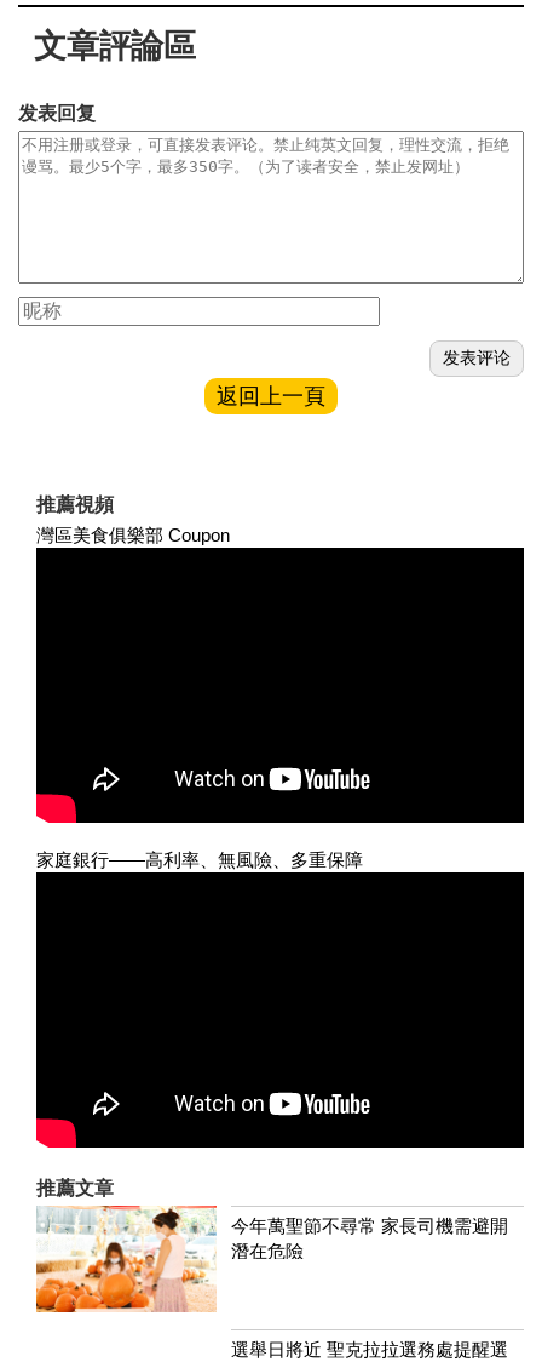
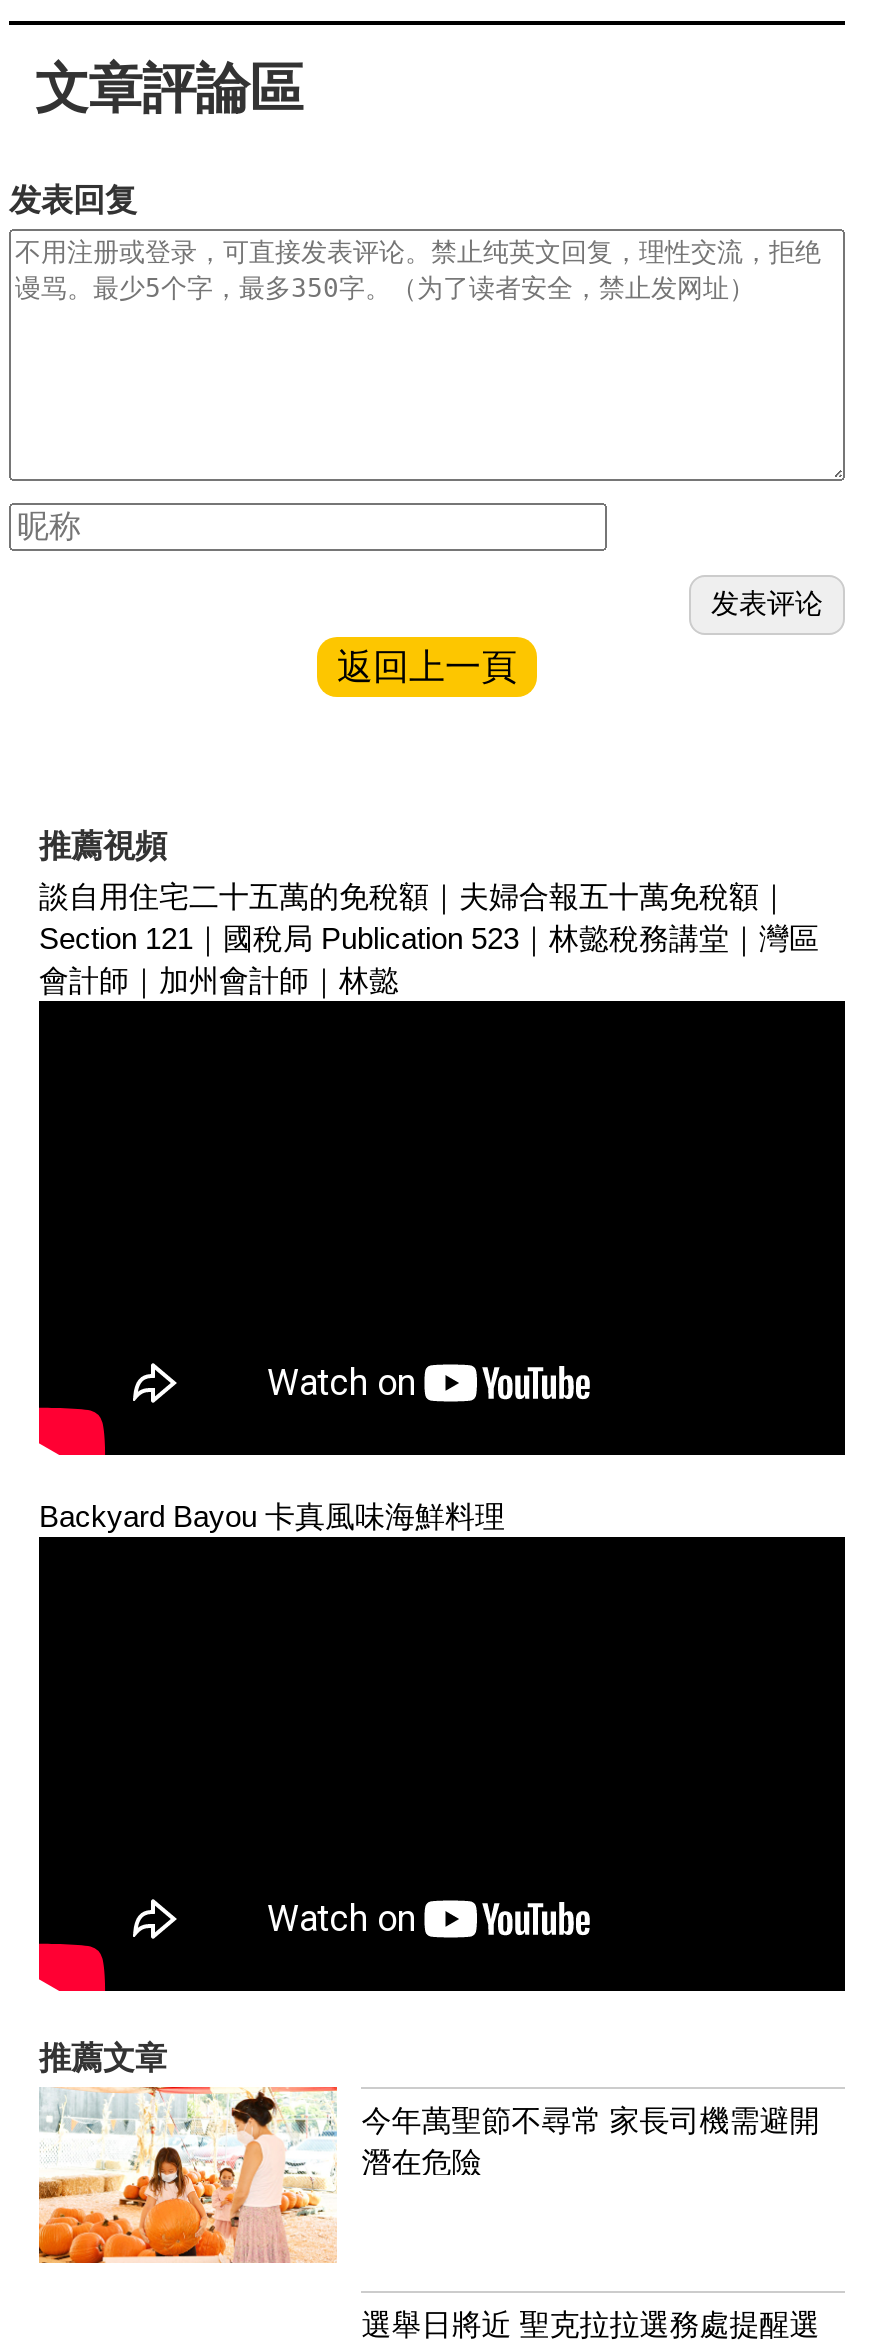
- 灣區美食俱樂部 Coupon
+ 談自用住宅二十五萬的免稅額｜夫婦合報五十萬免稅額｜
+ Section 121｜國稅局 Publication 523｜林懿稅務講堂｜灣區
+ 會計師｜加州會計師｜林懿

- 家庭銀行——高利率、無風險、多重保障
+ Backyard Bayou 卡真風味海鮮料理
